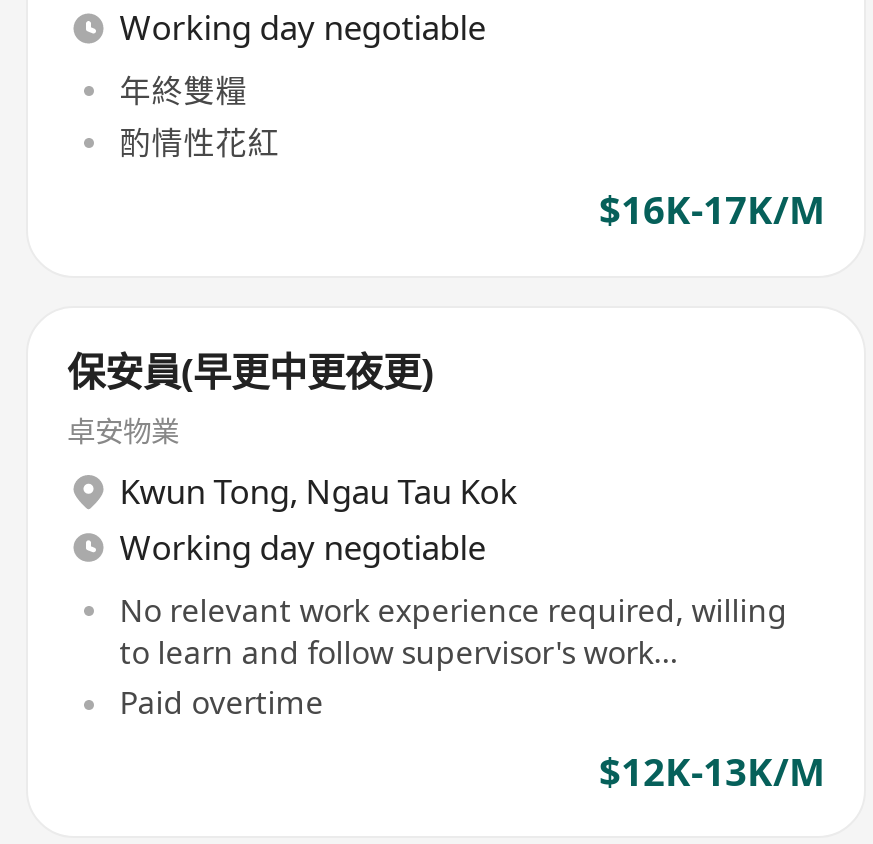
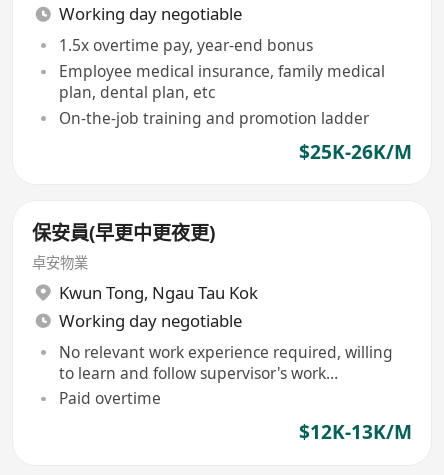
- 年終雙糧
- 酌情性花紅
- $16K-17K/M
+ 1.5x overtime pay, year-end bonus
+ Employee medical insurance, family medical
+ plan, dental plan, etc
+ On-the-job training and promotion ladder
+ $25K-26K/M
